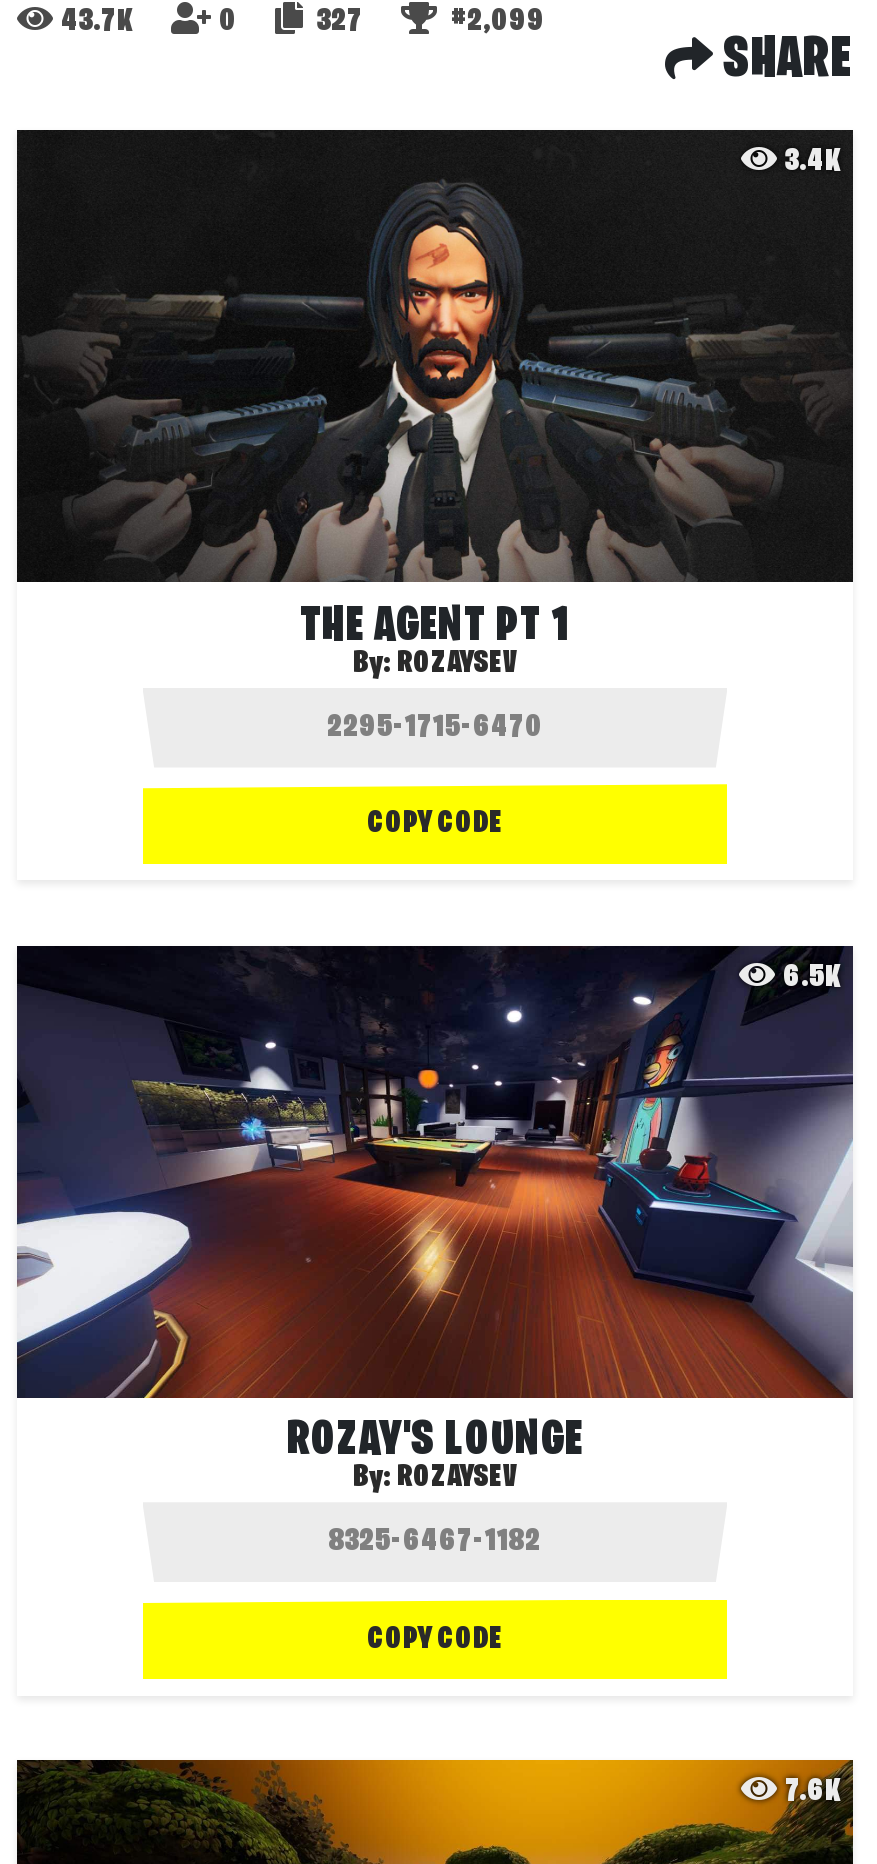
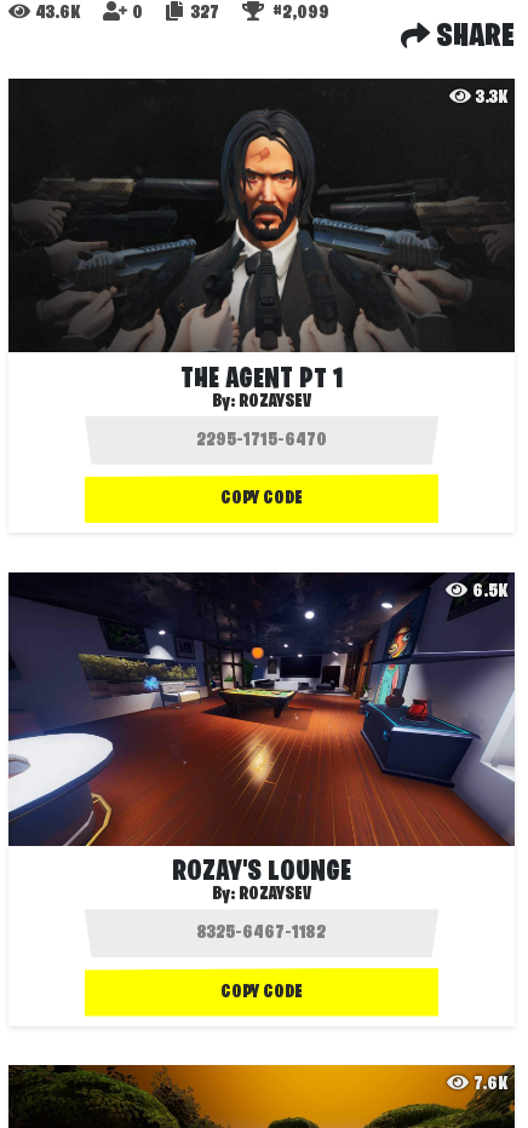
- 43.7K
+ 43.6K

- 3.4K
+ 3.3K
